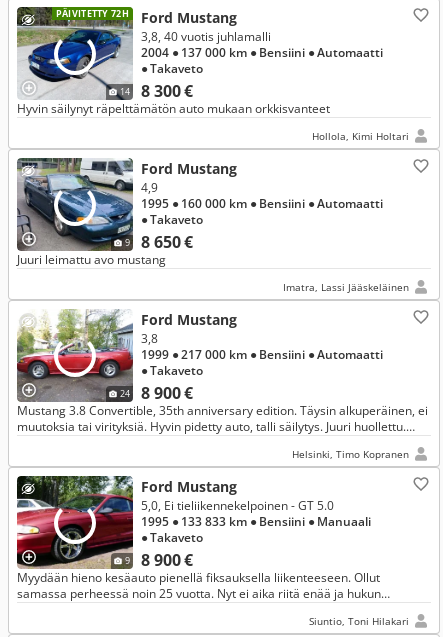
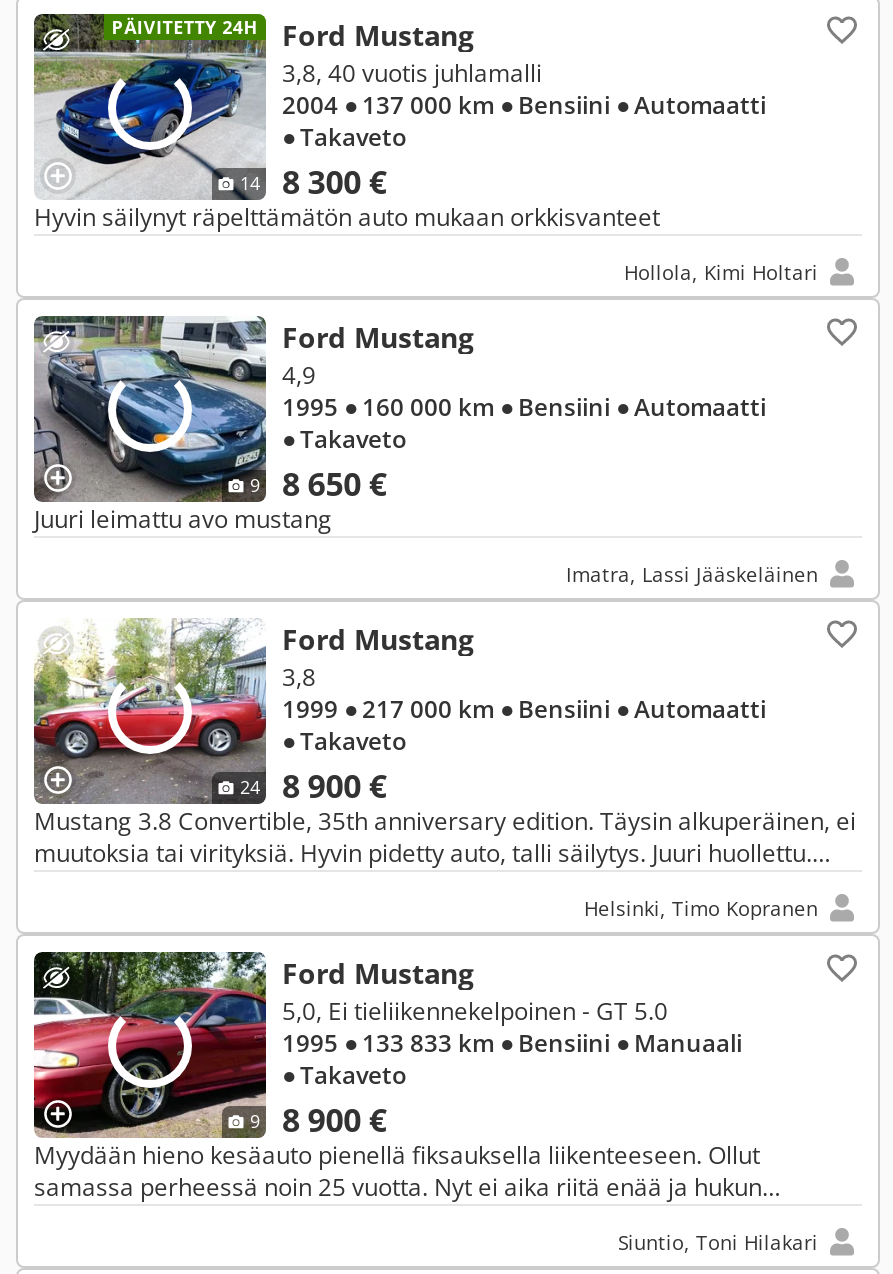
- PÄIVITETTY 72H Ford Mustang
+ PÄIVITETTY 24H Ford Mustang
